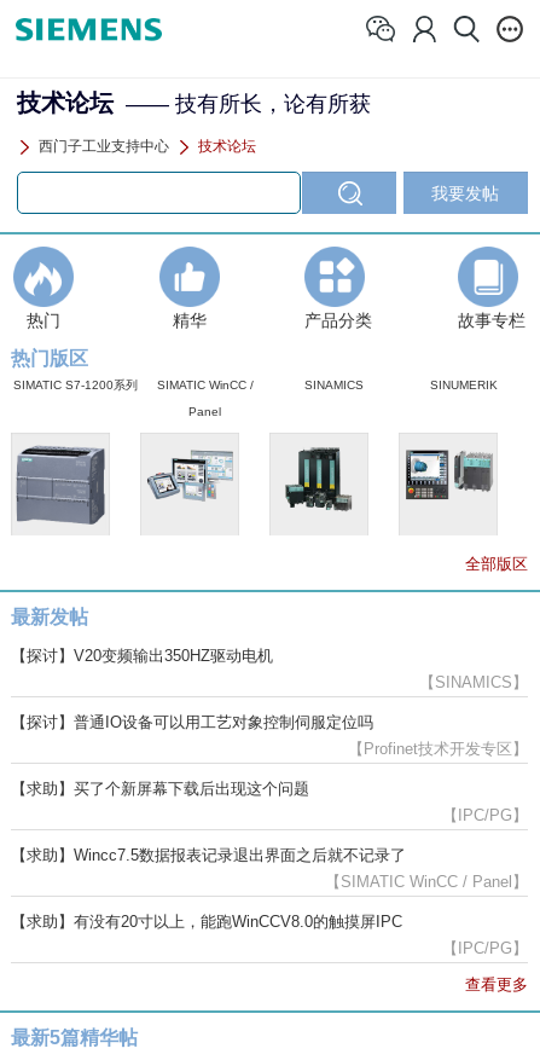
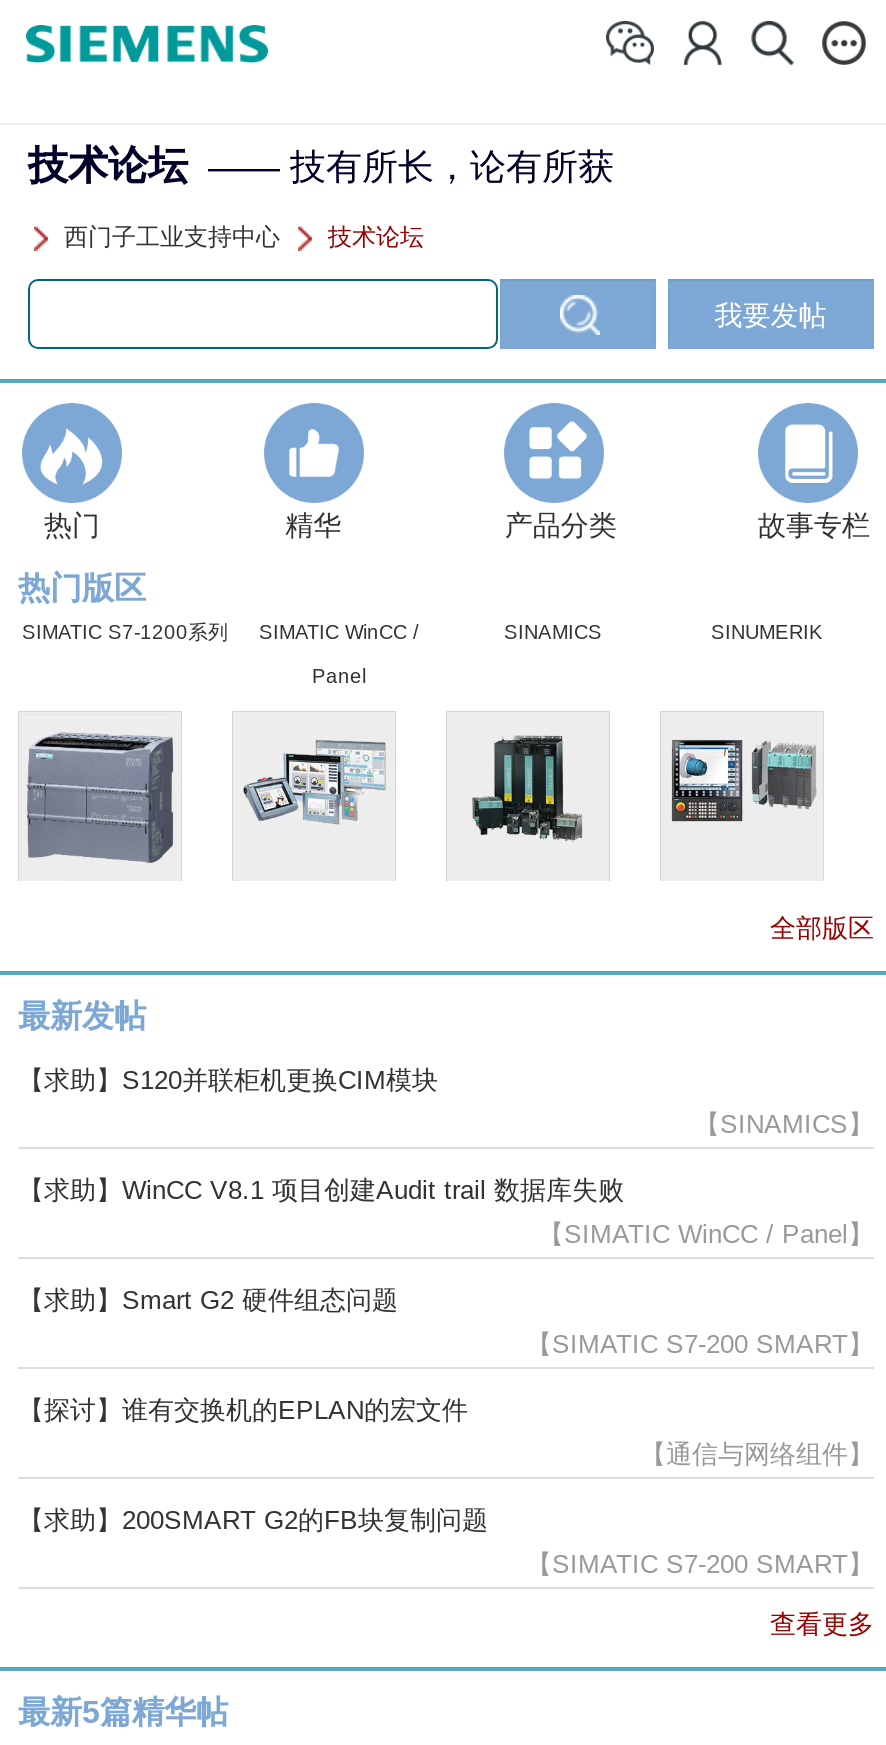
- 【探讨】V20变频输出350HZ驱动电机
+ 【求助】S120并联柜机更换CIM模块

- 【探讨】普通IO设备可以用工艺对象控制伺服定位吗
- 【Profinet技术开发专区】
- 【求助】买了个新屏幕下载后出现这个问题
- 【IPC/PG】
- 【求助】Wincc7.5数据报表记录退出界面之后就不记录了
+ 【求助】WinCC V8.1 项目创建Audit trail 数据库失败

moved up: 【SIMATIC WinCC / Panel】

- 【求助】有没有20寸以上，能跑WinCCV8.0的触摸屏IPC
- 【IPC/PG】
+ 【求助】Smart G2 硬件组态问题
+ 【SIMATIC S7-200 SMART】
+ 【探讨】谁有交换机的EPLAN的宏文件
+ 【通信与网络组件】
+ 【求助】200SMART G2的FB块复制问题
+ 【SIMATIC S7-200 SMART】
